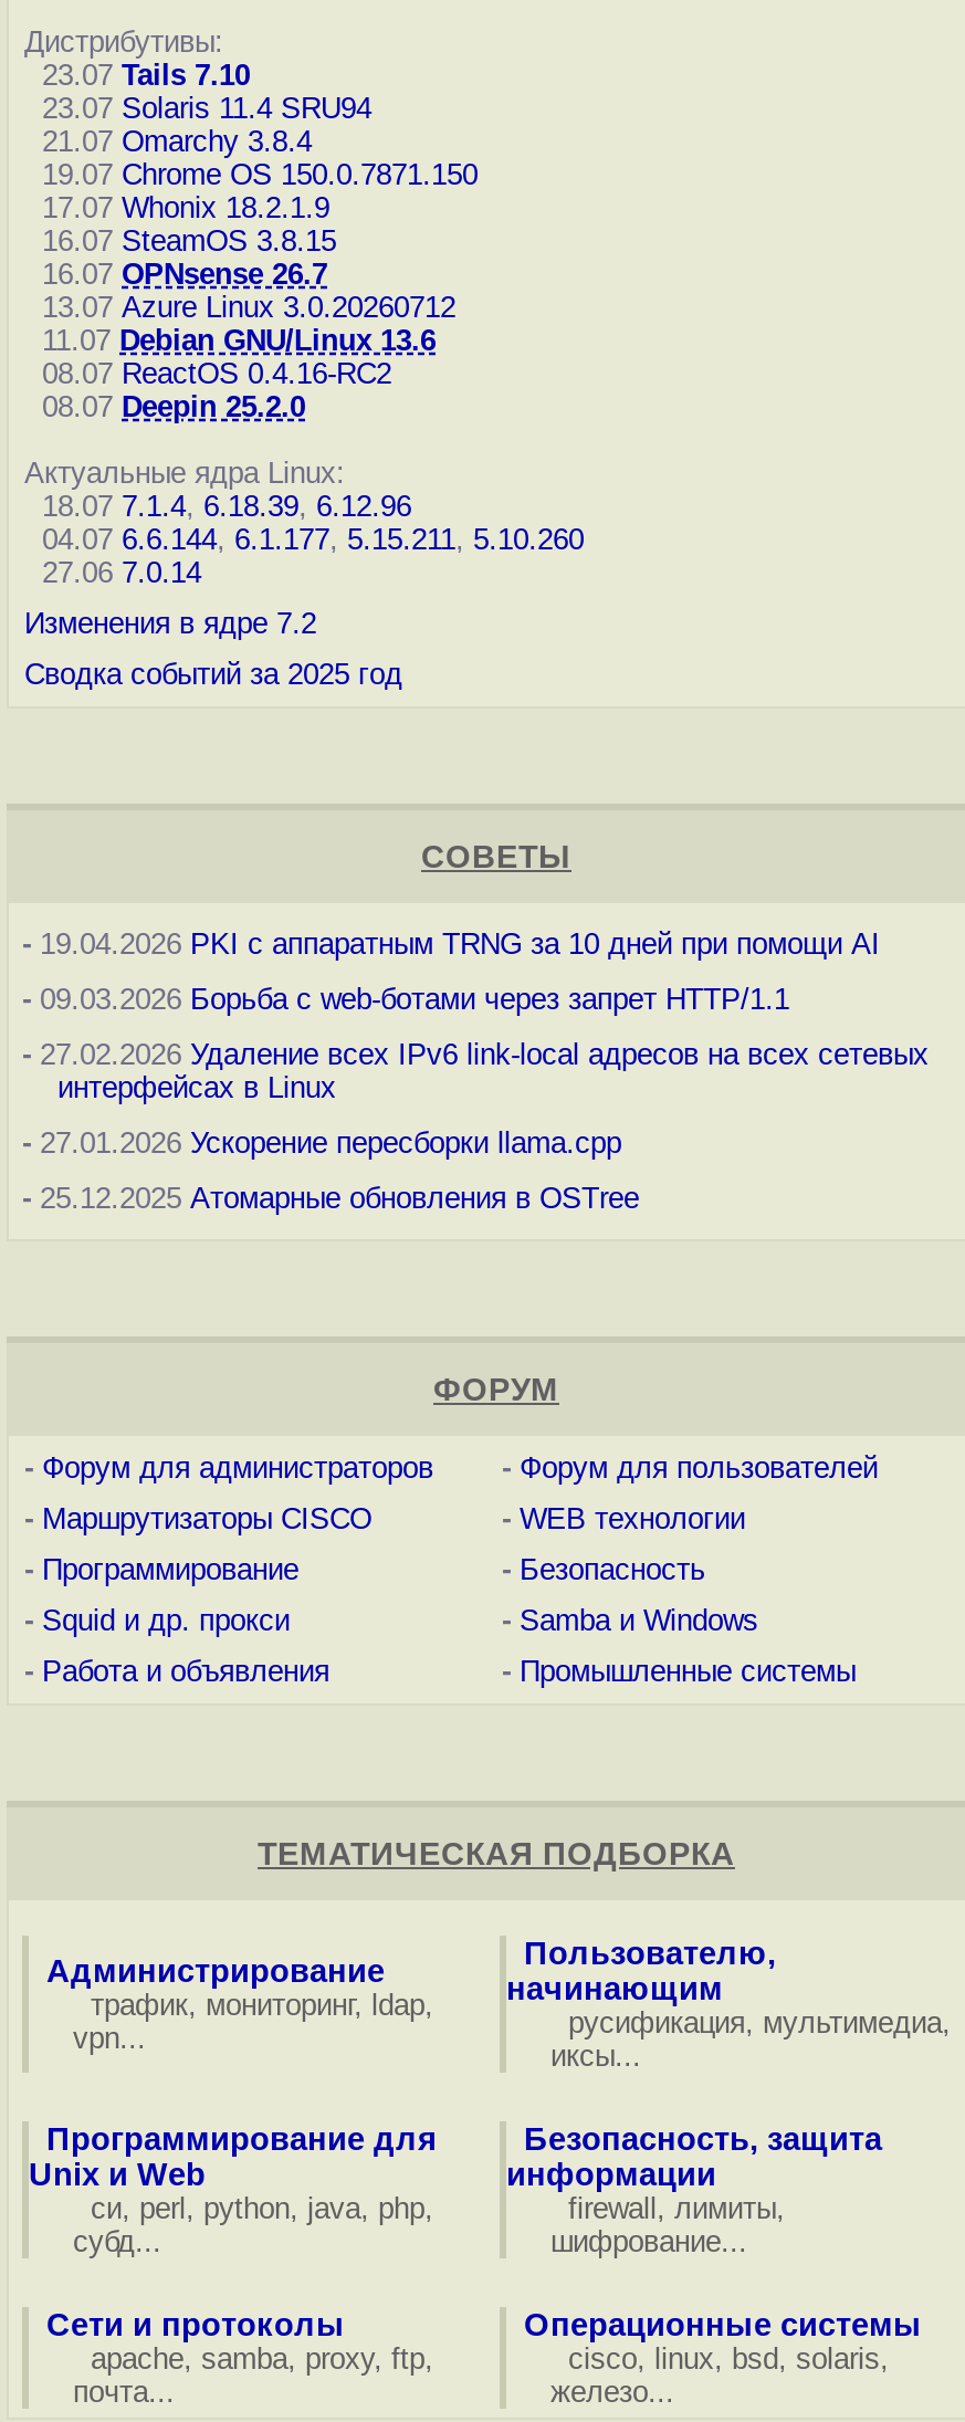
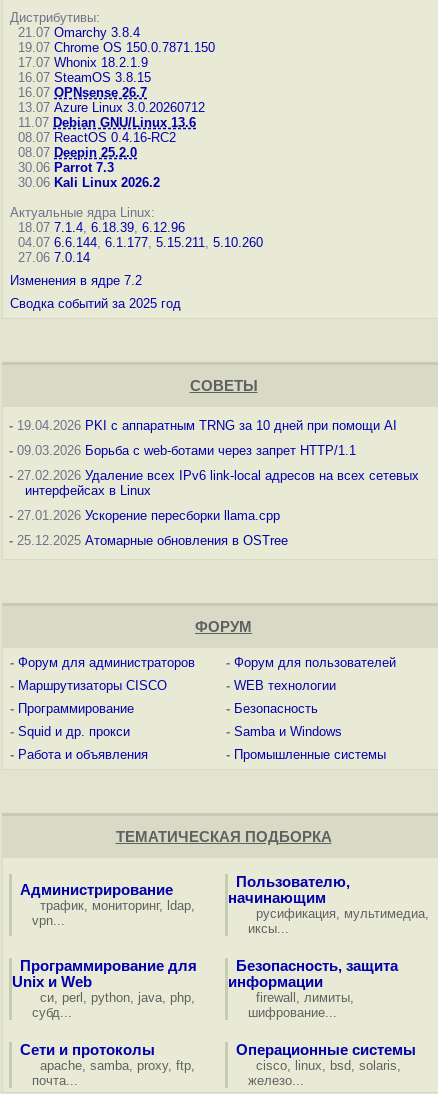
- 23.07 Tails 7.10
- 23.07 Solaris 11.4 SRU94

moved up: 21.07 Omarchy 3.8.4 | 19.07 Chrome OS 150.0.7871.150 | 17.07 Whonix 18.2.1.9 | ... | 08.07 ReactOS 0.4.16-RC2 | 08.07 Deepin 25.2.0

+ 30.06 Parrot 7.3
+ 30.06 Kali Linux 2026.2
